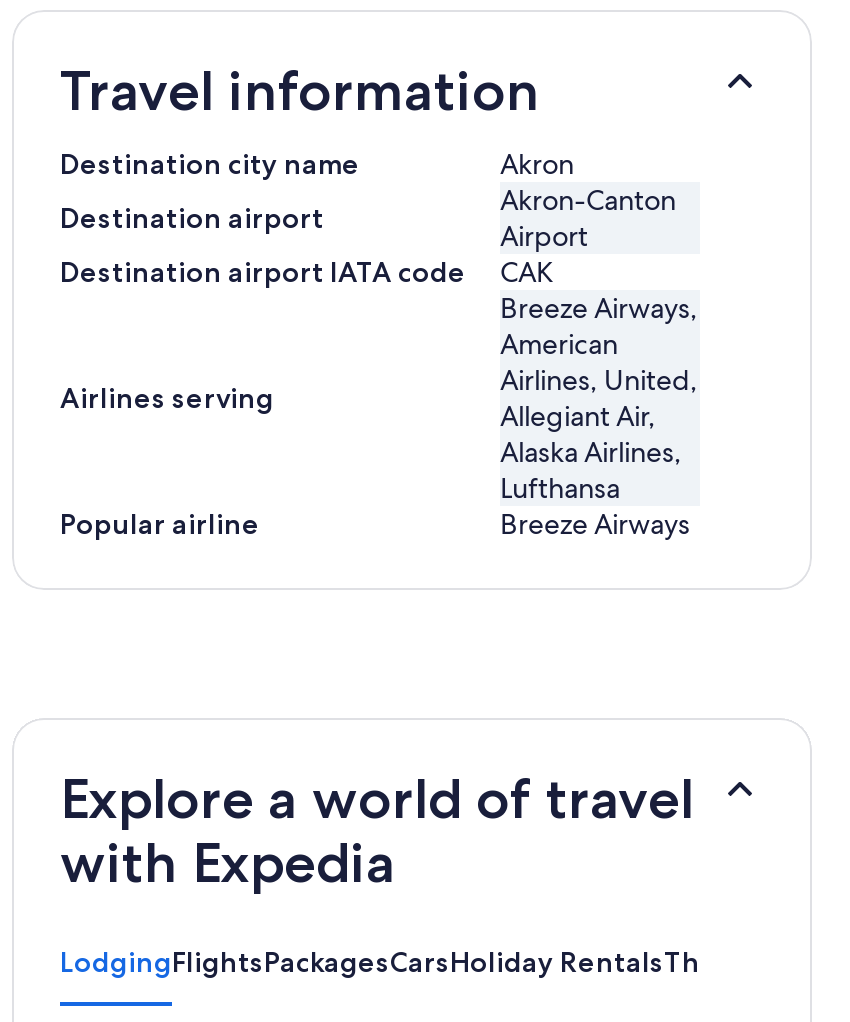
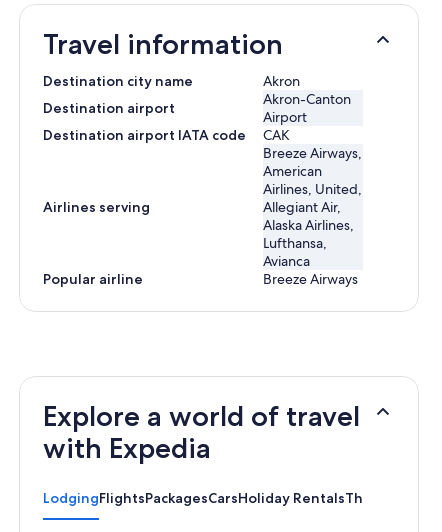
- Lufthansa
+ Lufthansa,
+ Avianca
